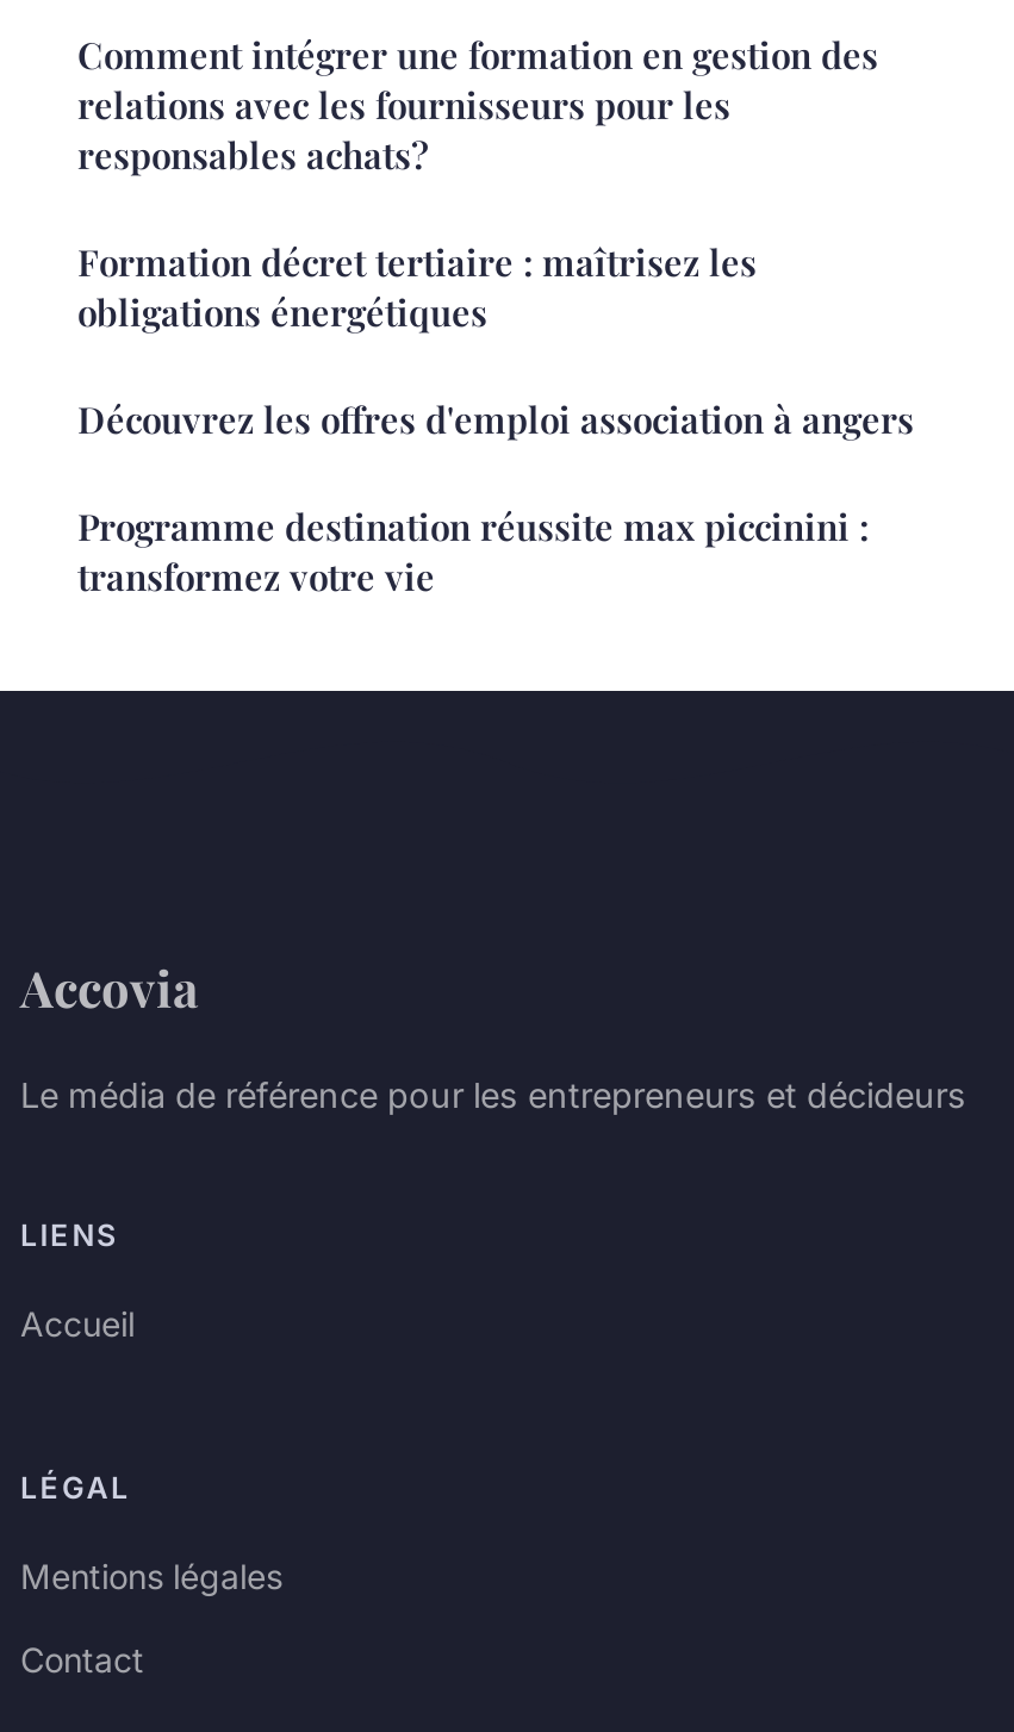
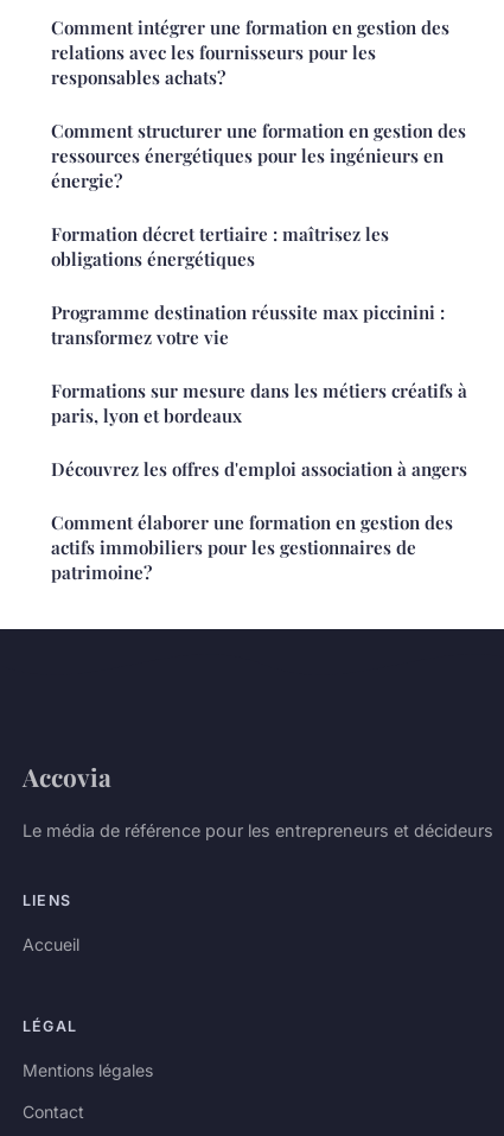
+ Comment structurer une formation en gestion des
+ ressources énergétiques pour les ingénieurs en
+ énergie?

moved down: Découvrez les offres d'emploi association à angers

+ Formations sur mesure dans les métiers créatifs à
+ paris, lyon et bordeaux
+ Comment élaborer une formation en gestion des
+ actifs immobiliers pour les gestionnaires de
+ patrimoine?
